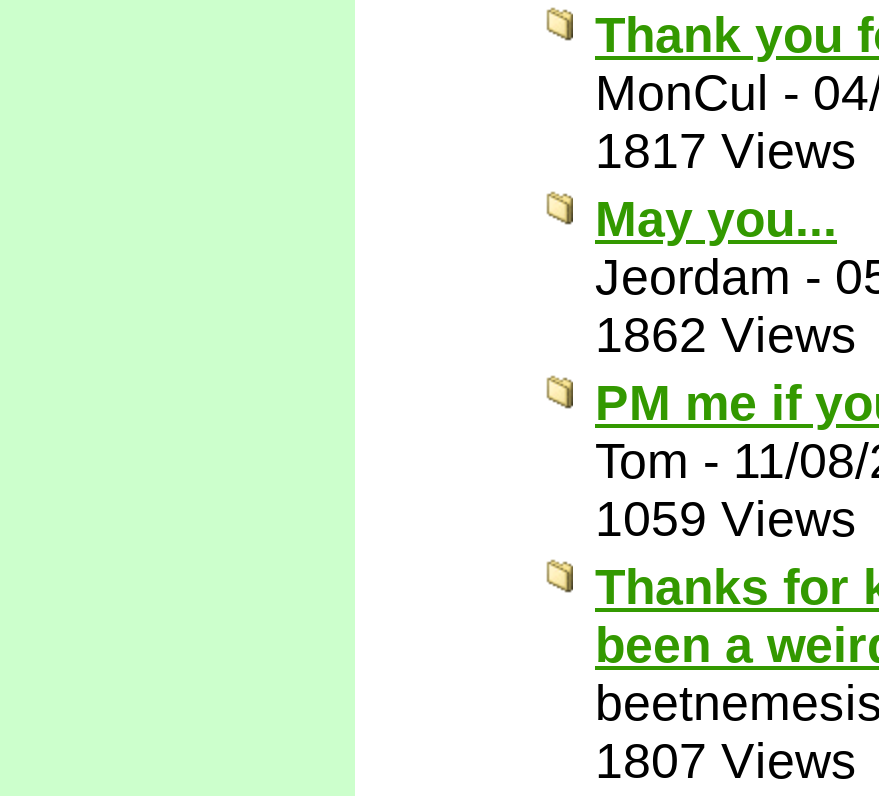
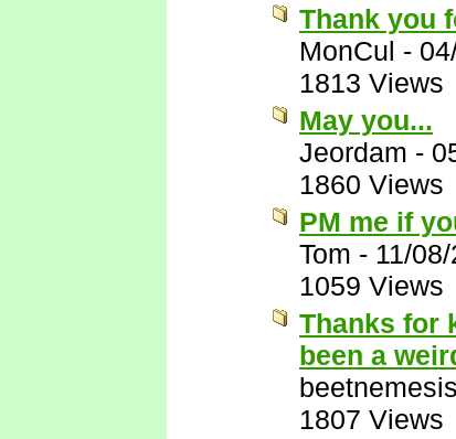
- 1817 Views
+ 1813 Views

- 1862 Views
+ 1860 Views
